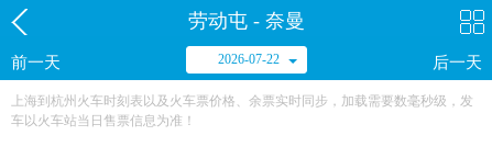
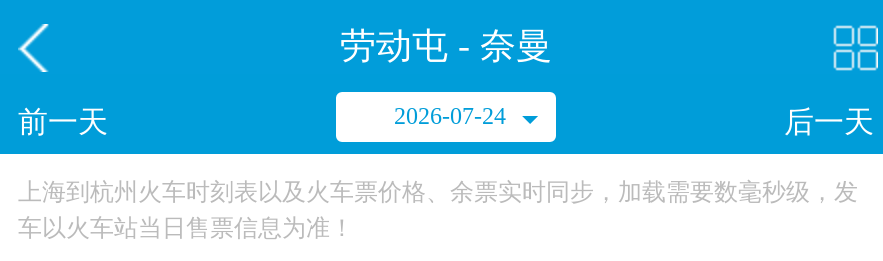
- 2026-07-22
+ 2026-07-24
